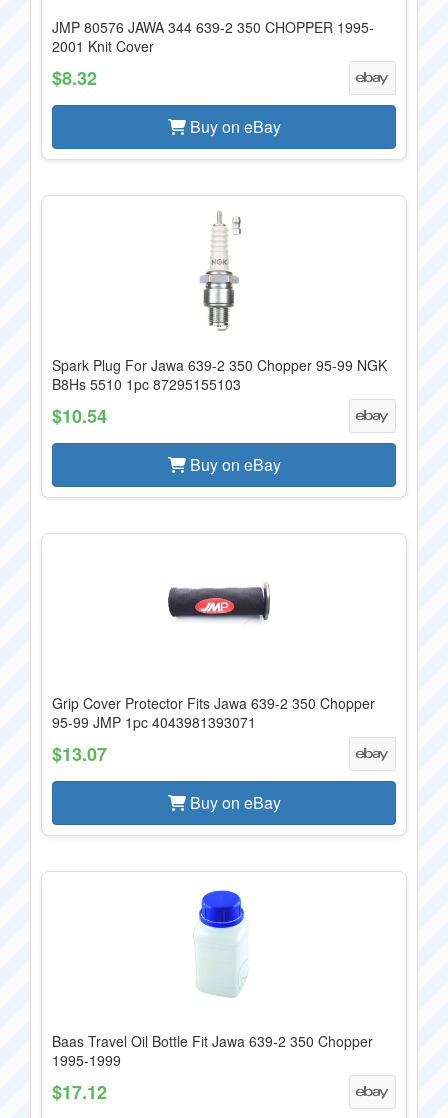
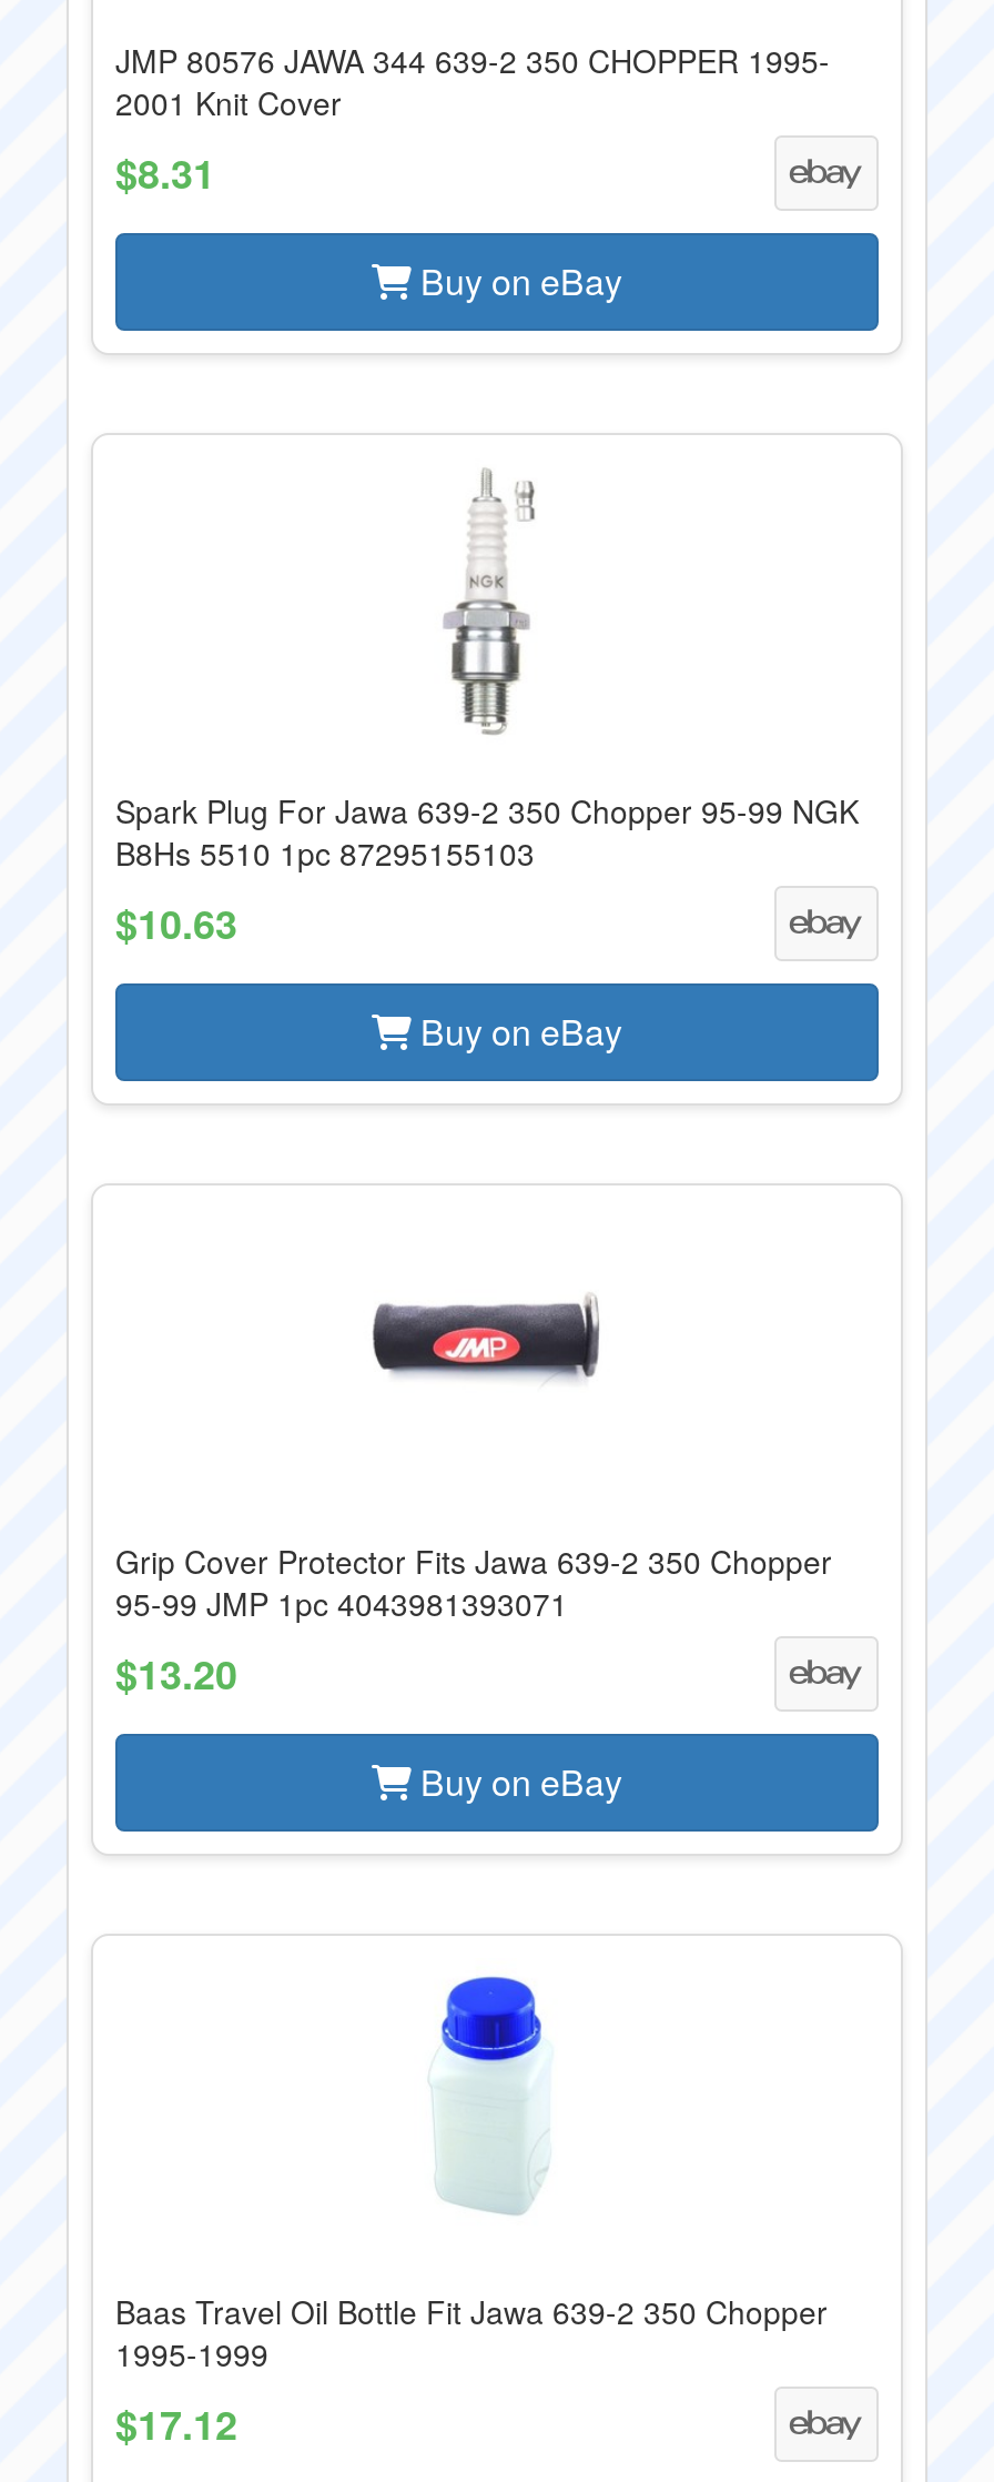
- $8.32
+ $8.31

- $10.54
+ $10.63

- $13.07
+ $13.20
